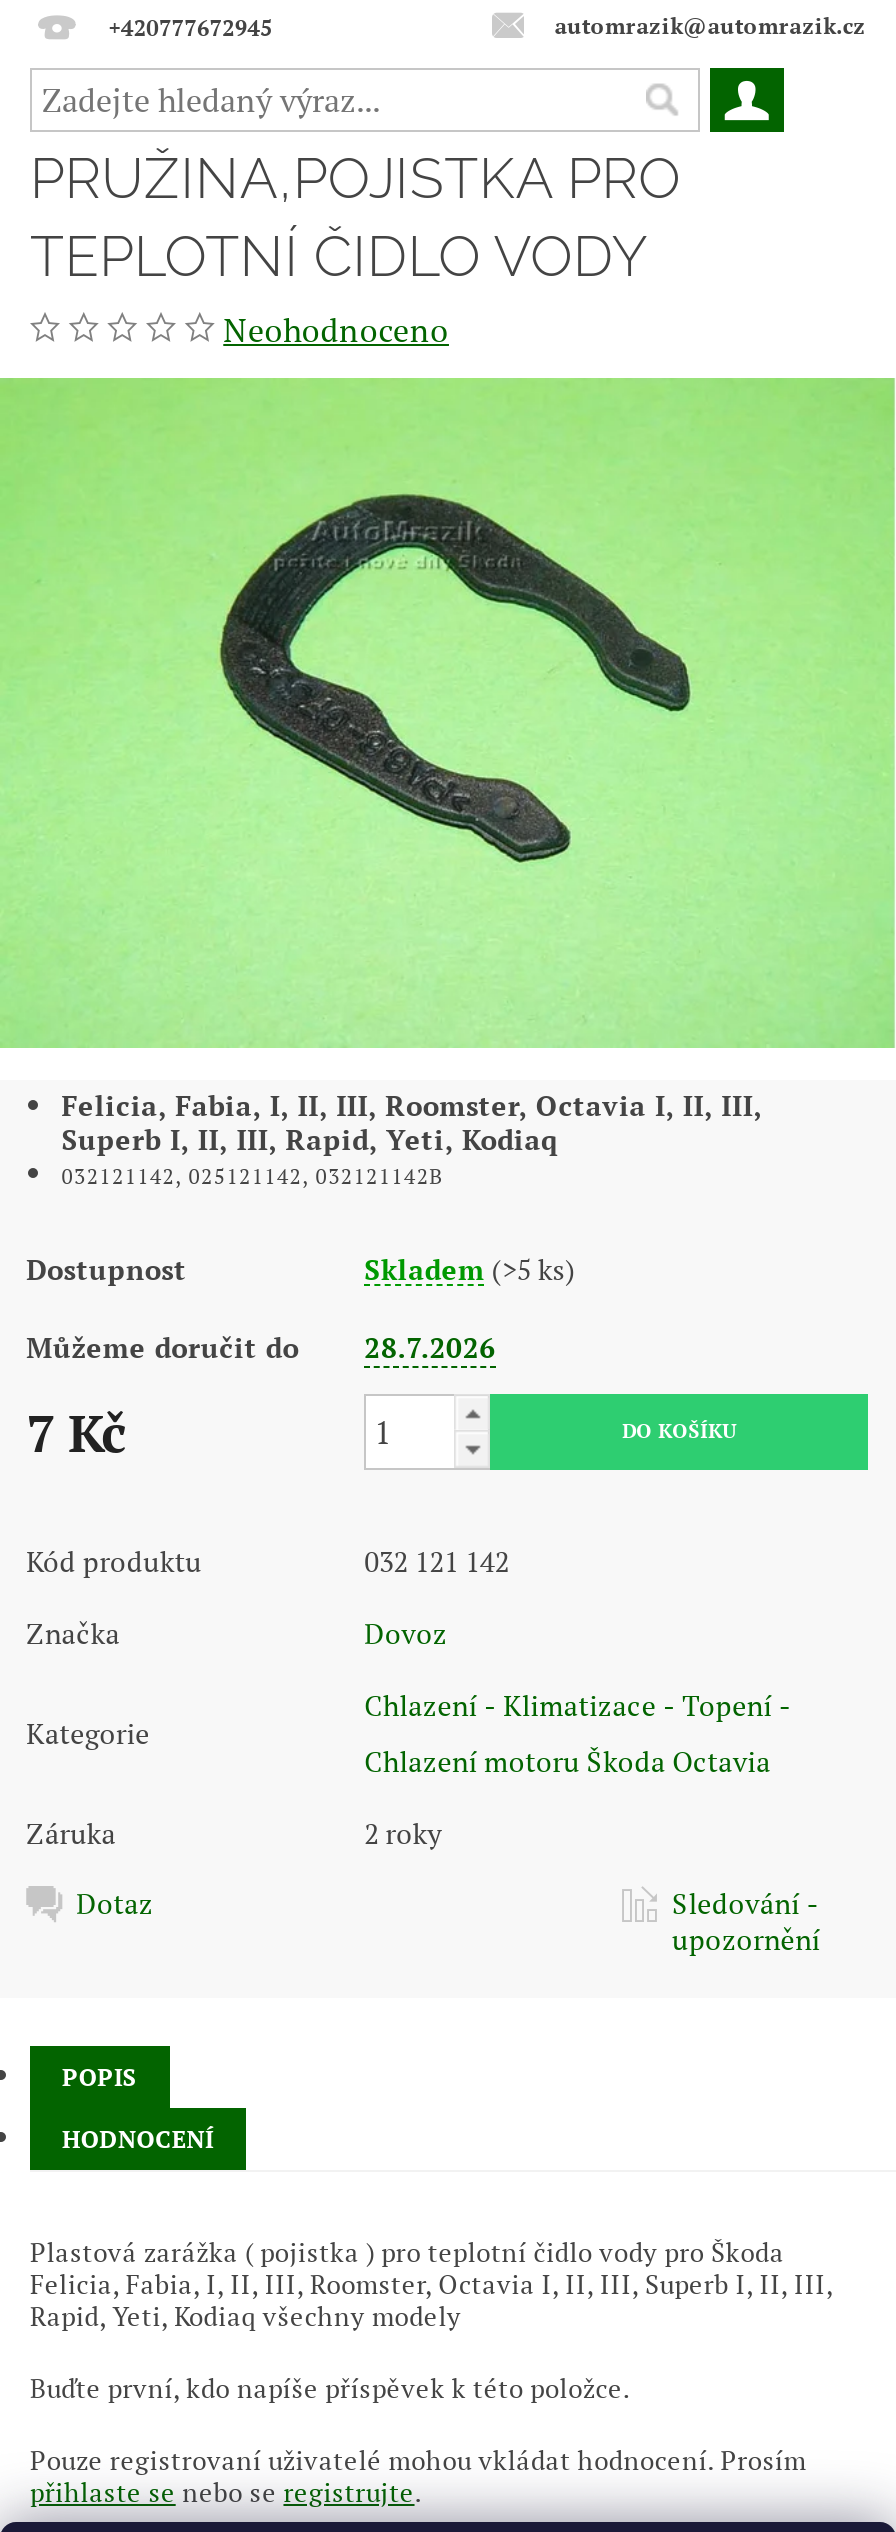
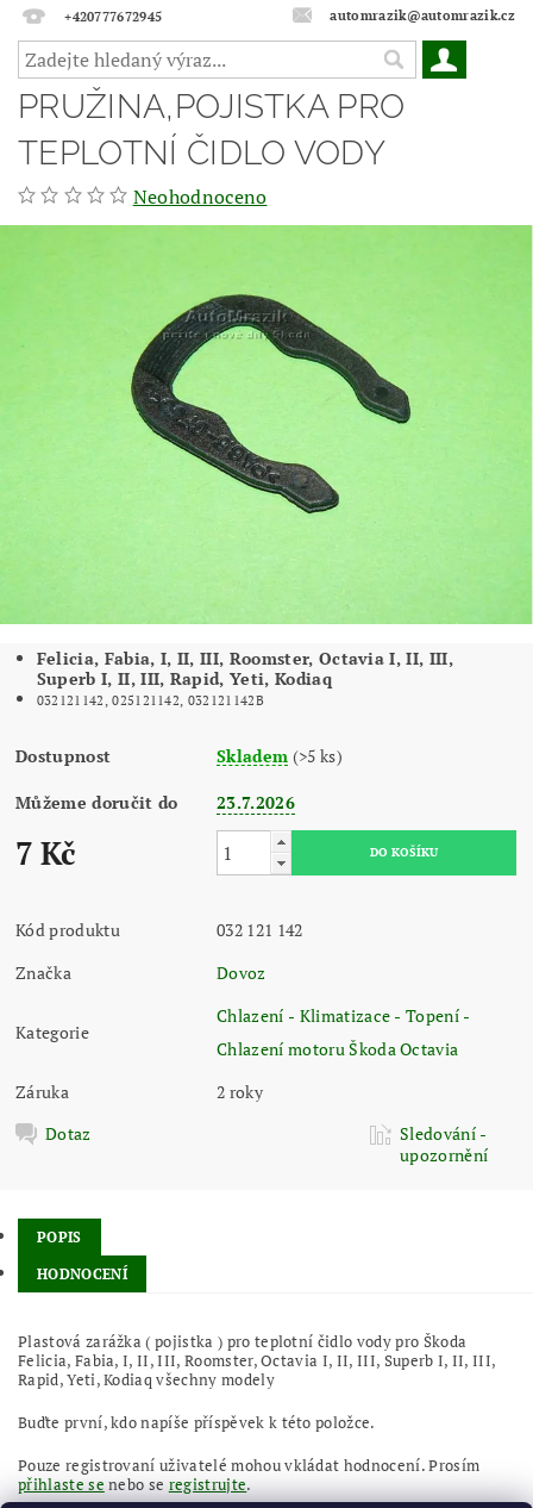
- Můžeme doručit do 28.7.2026
+ Můžeme doručit do 23.7.2026
